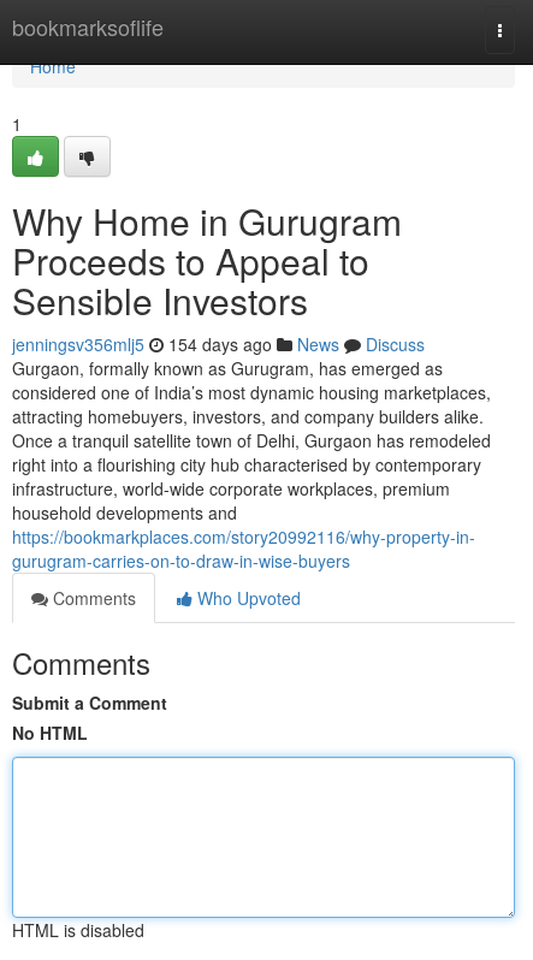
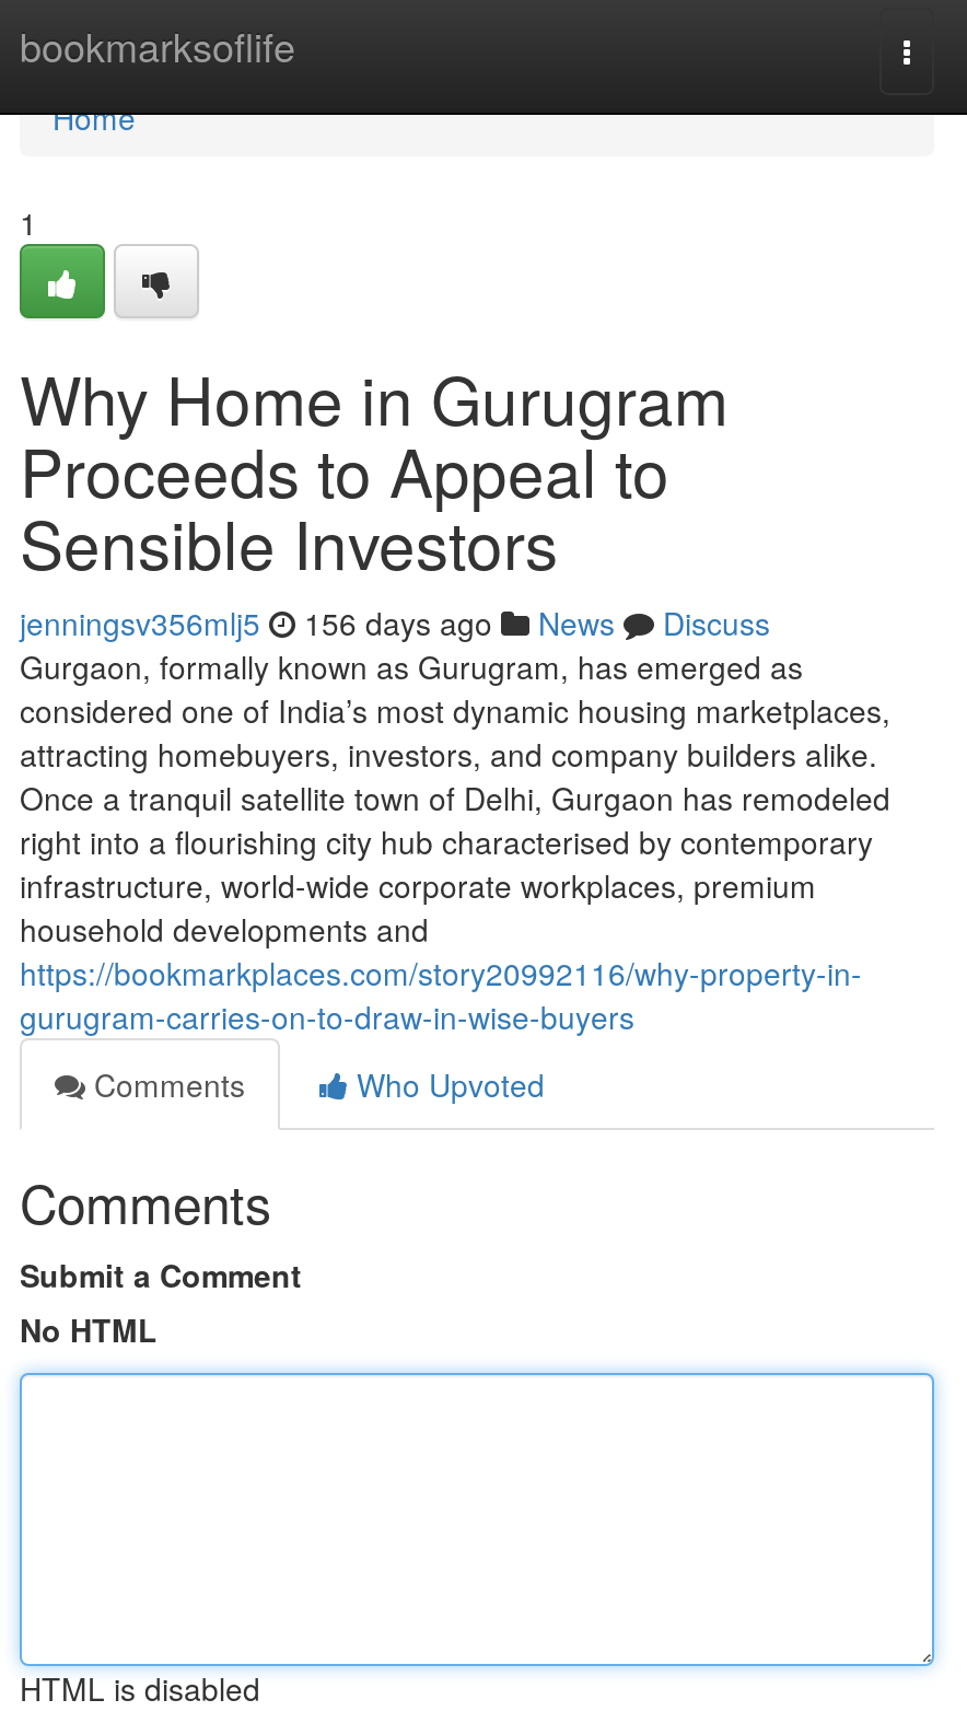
- jenningsv356mlj5 154 days ago News Discuss
+ jenningsv356mlj5 156 days ago News Discuss
